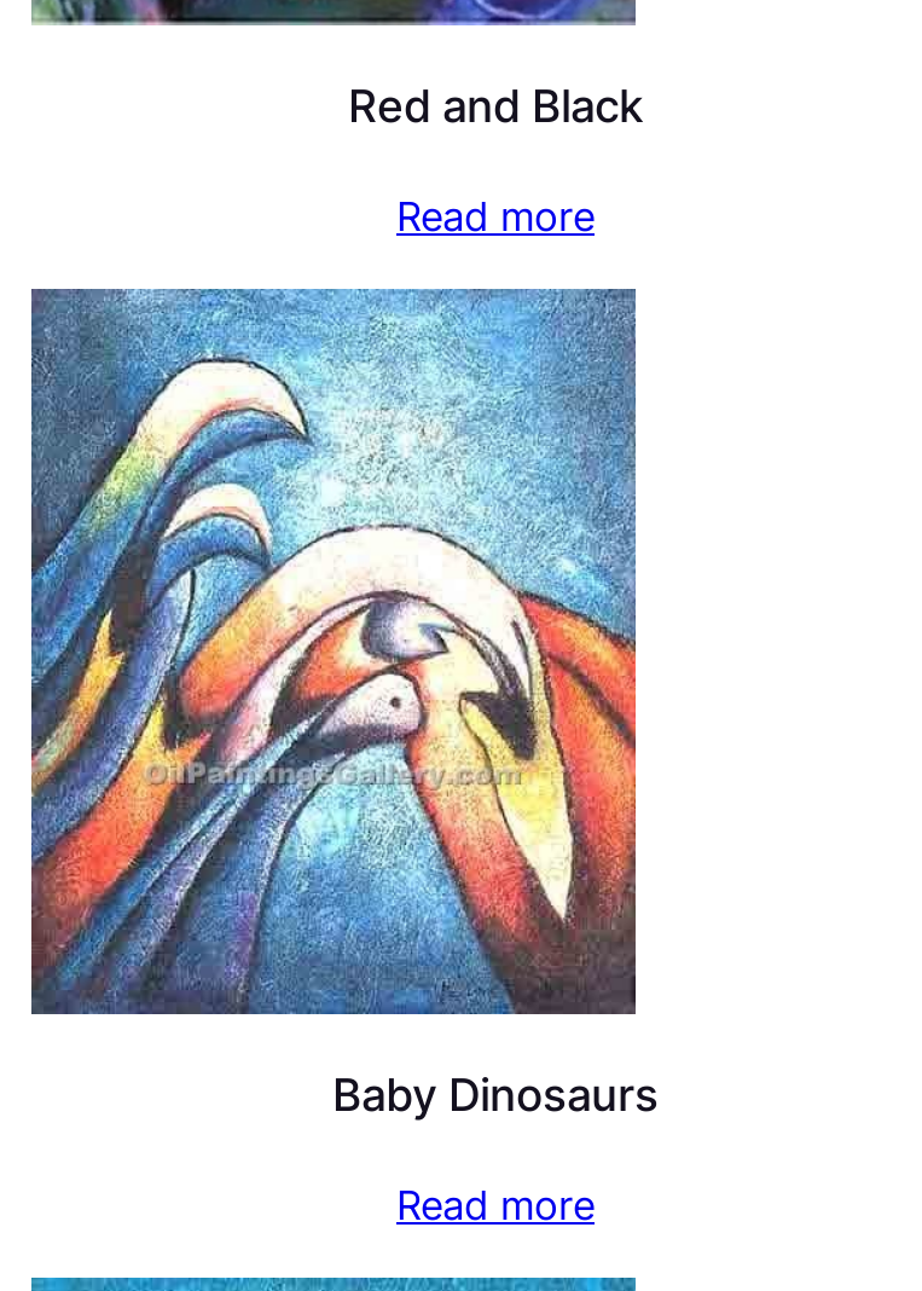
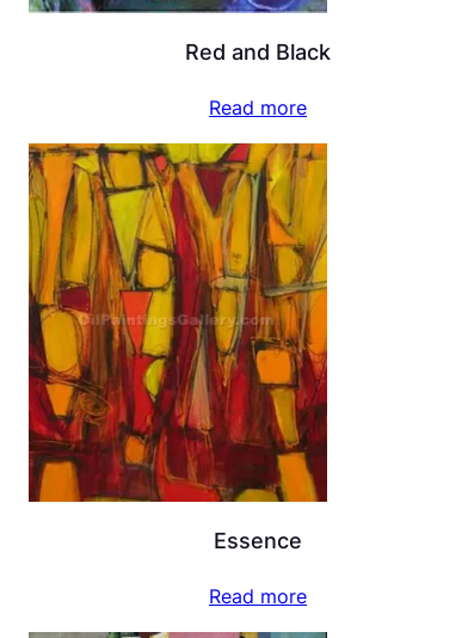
- [image]
- Baby Dinosaurs
+ [image]
+ Essence
